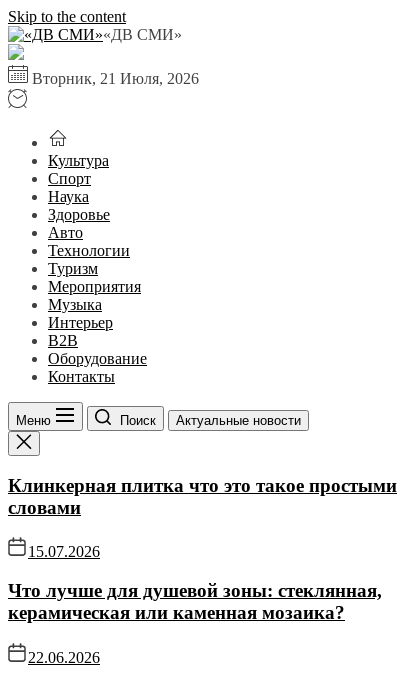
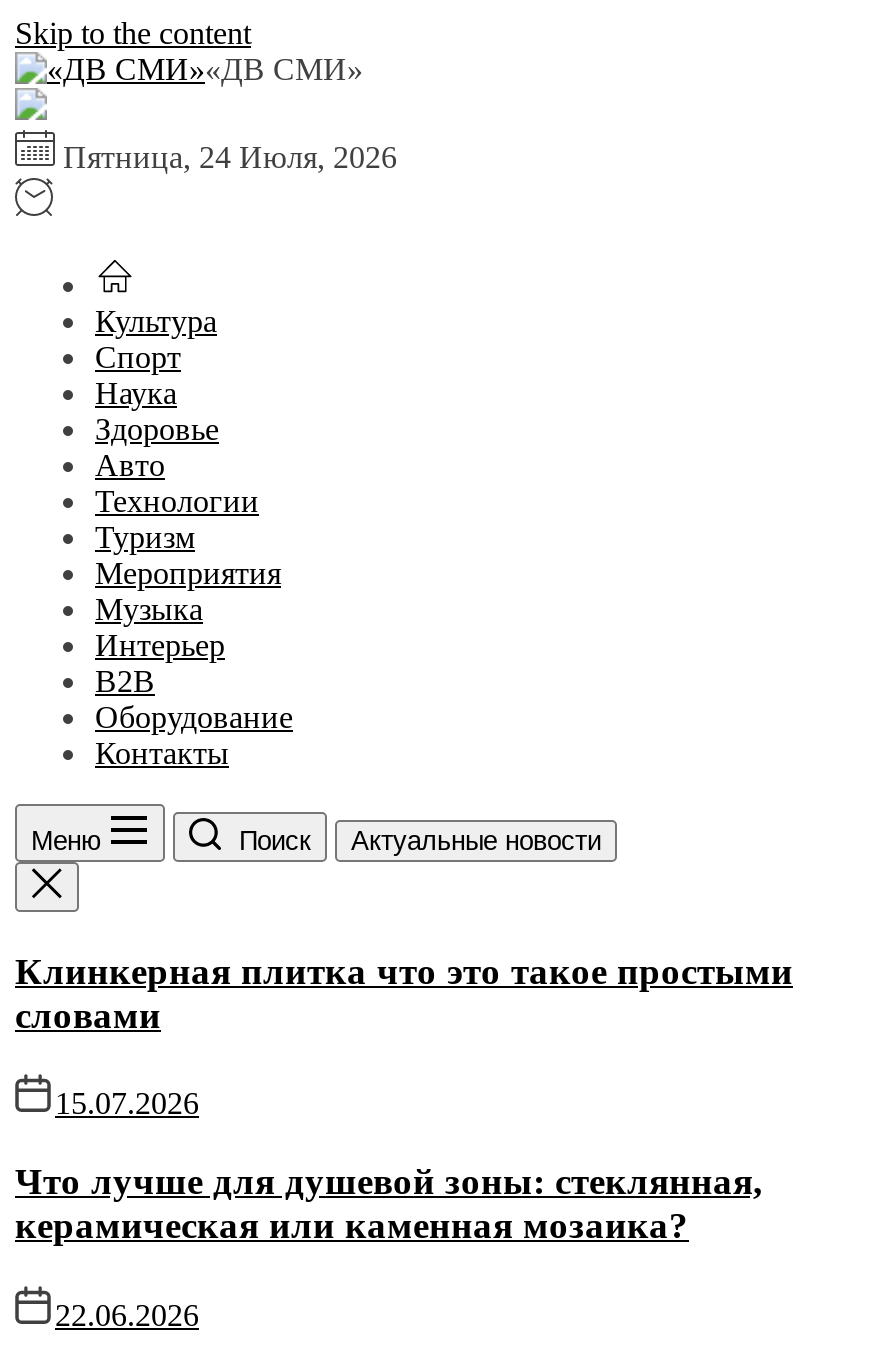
- Вторник, 21 Июля, 2026
+ Пятница, 24 Июля, 2026
